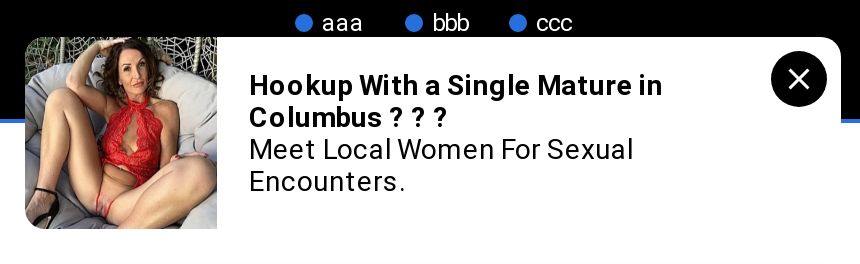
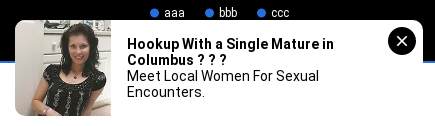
- [image]
+ [image]
